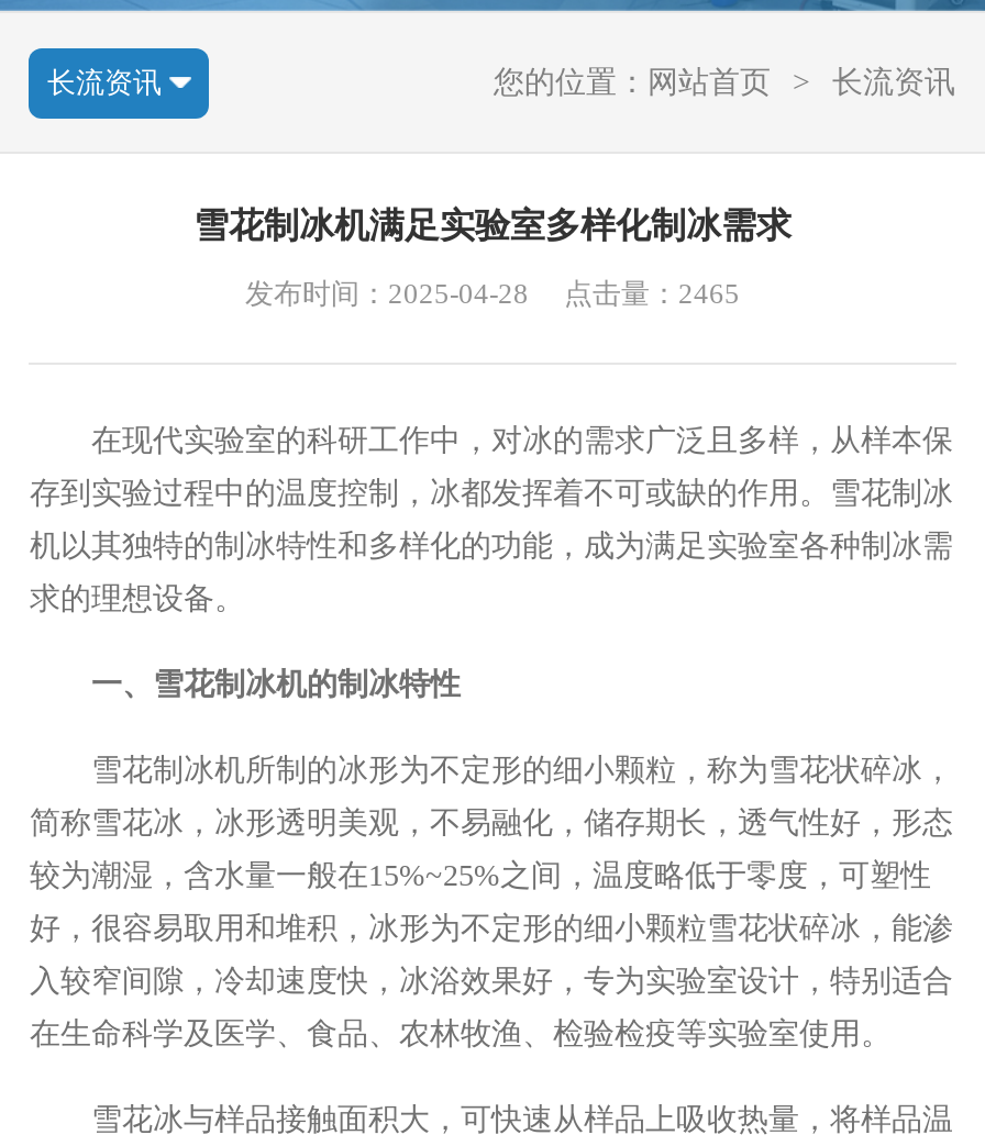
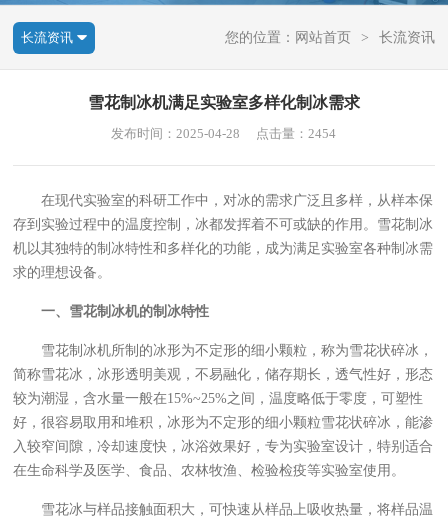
- 发布时间：2025-04-28 点击量：2465
+ 发布时间：2025-04-28 点击量：2454
